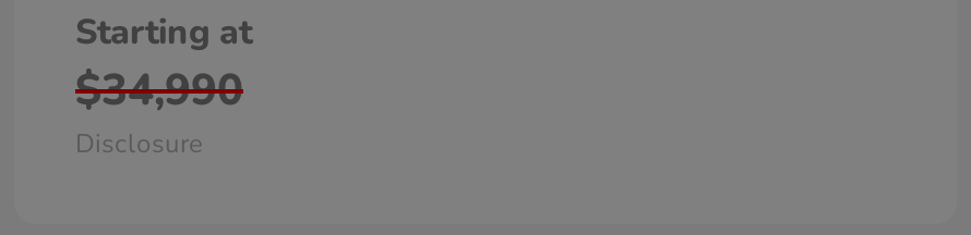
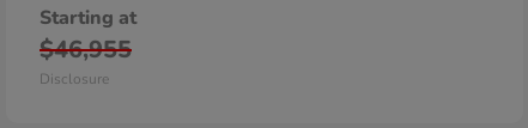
- $34,990
+ $46,955
